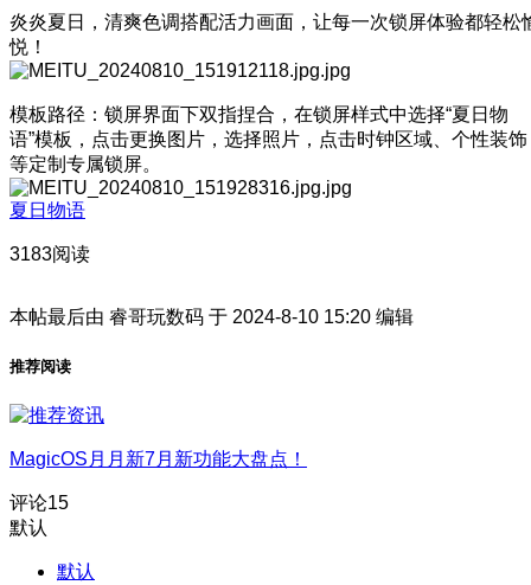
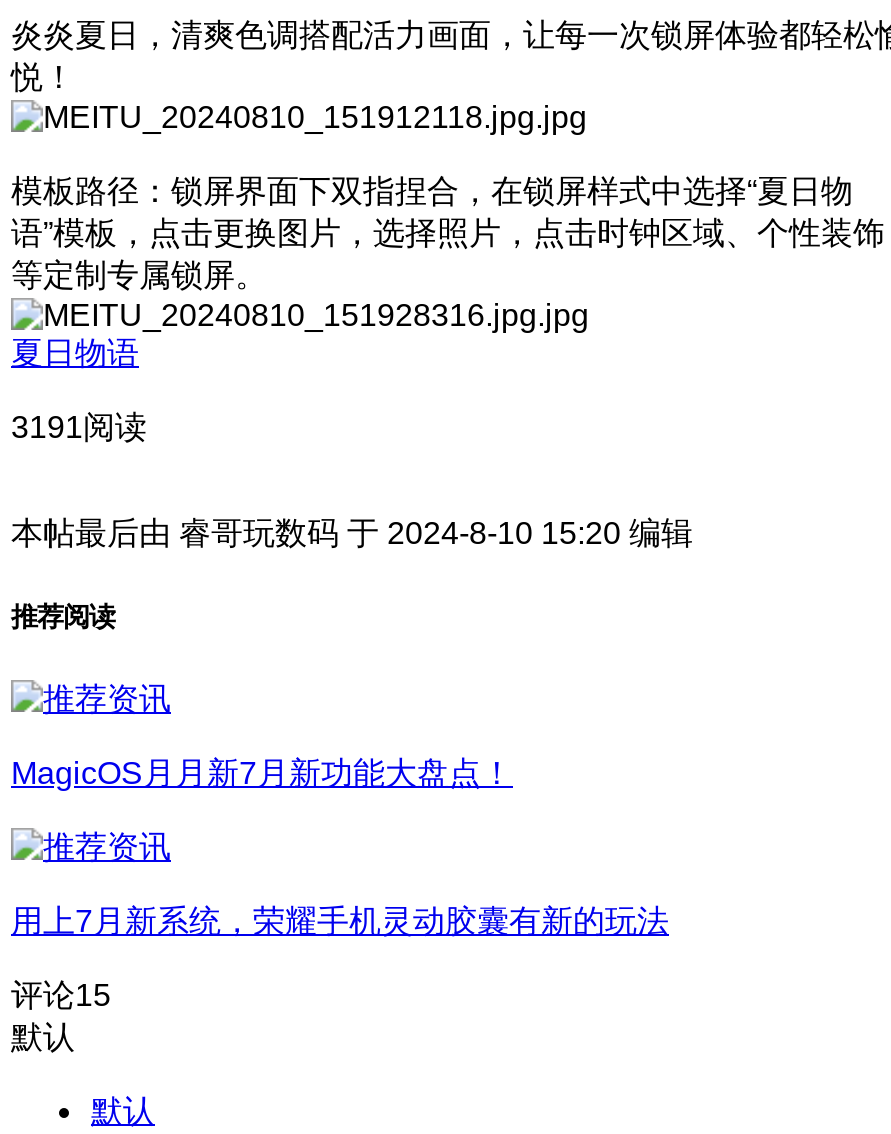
- 3183阅读
+ 3191阅读

+ 用上7月新系统，荣耀手机灵动胶囊有新的玩法
